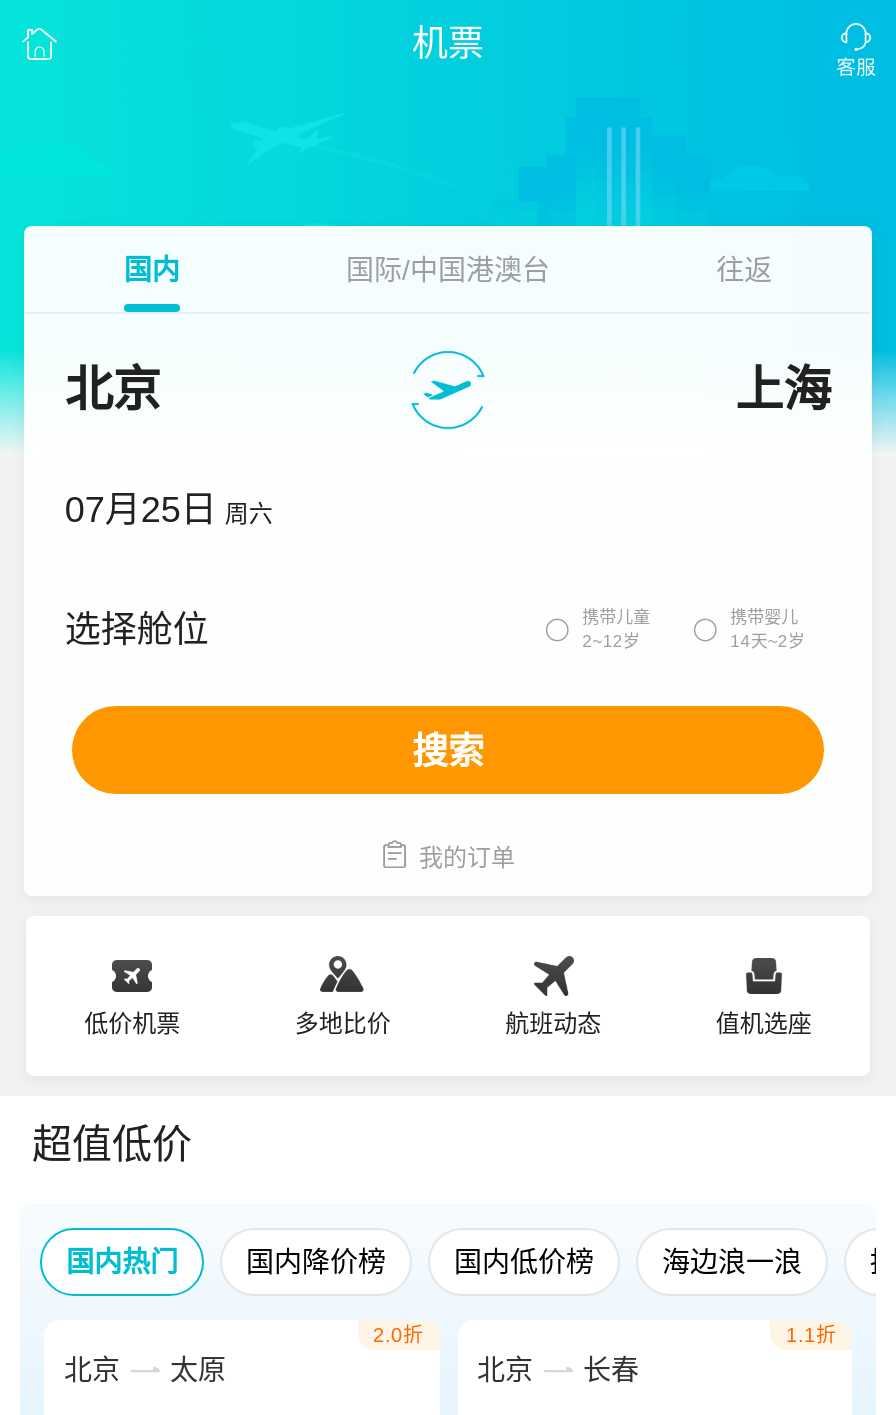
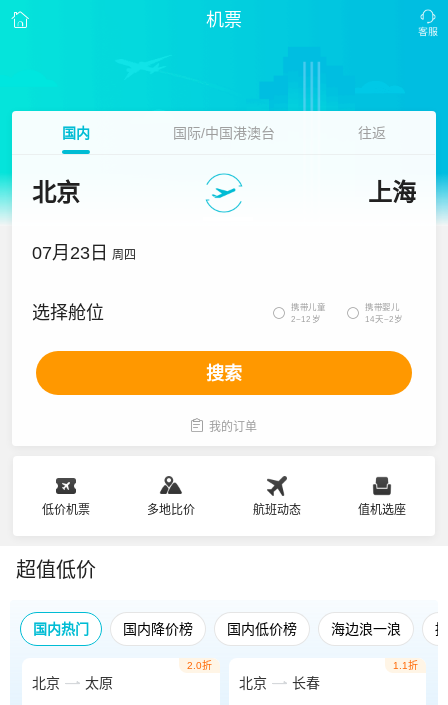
- 07月25日 周六
+ 07月23日 周四
